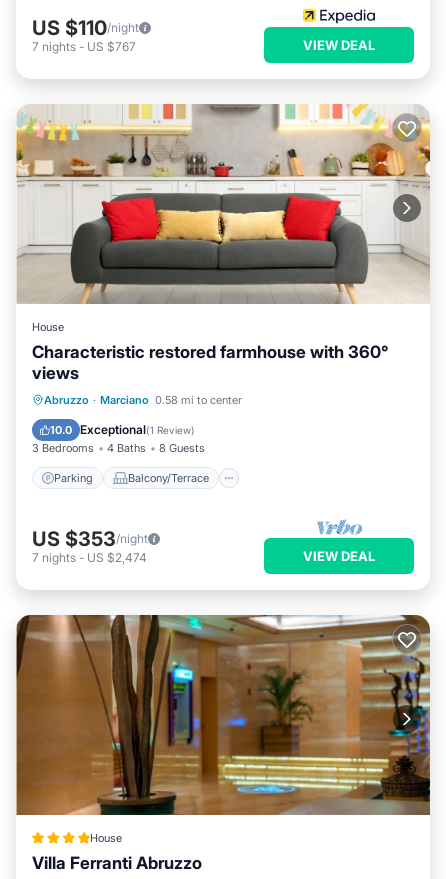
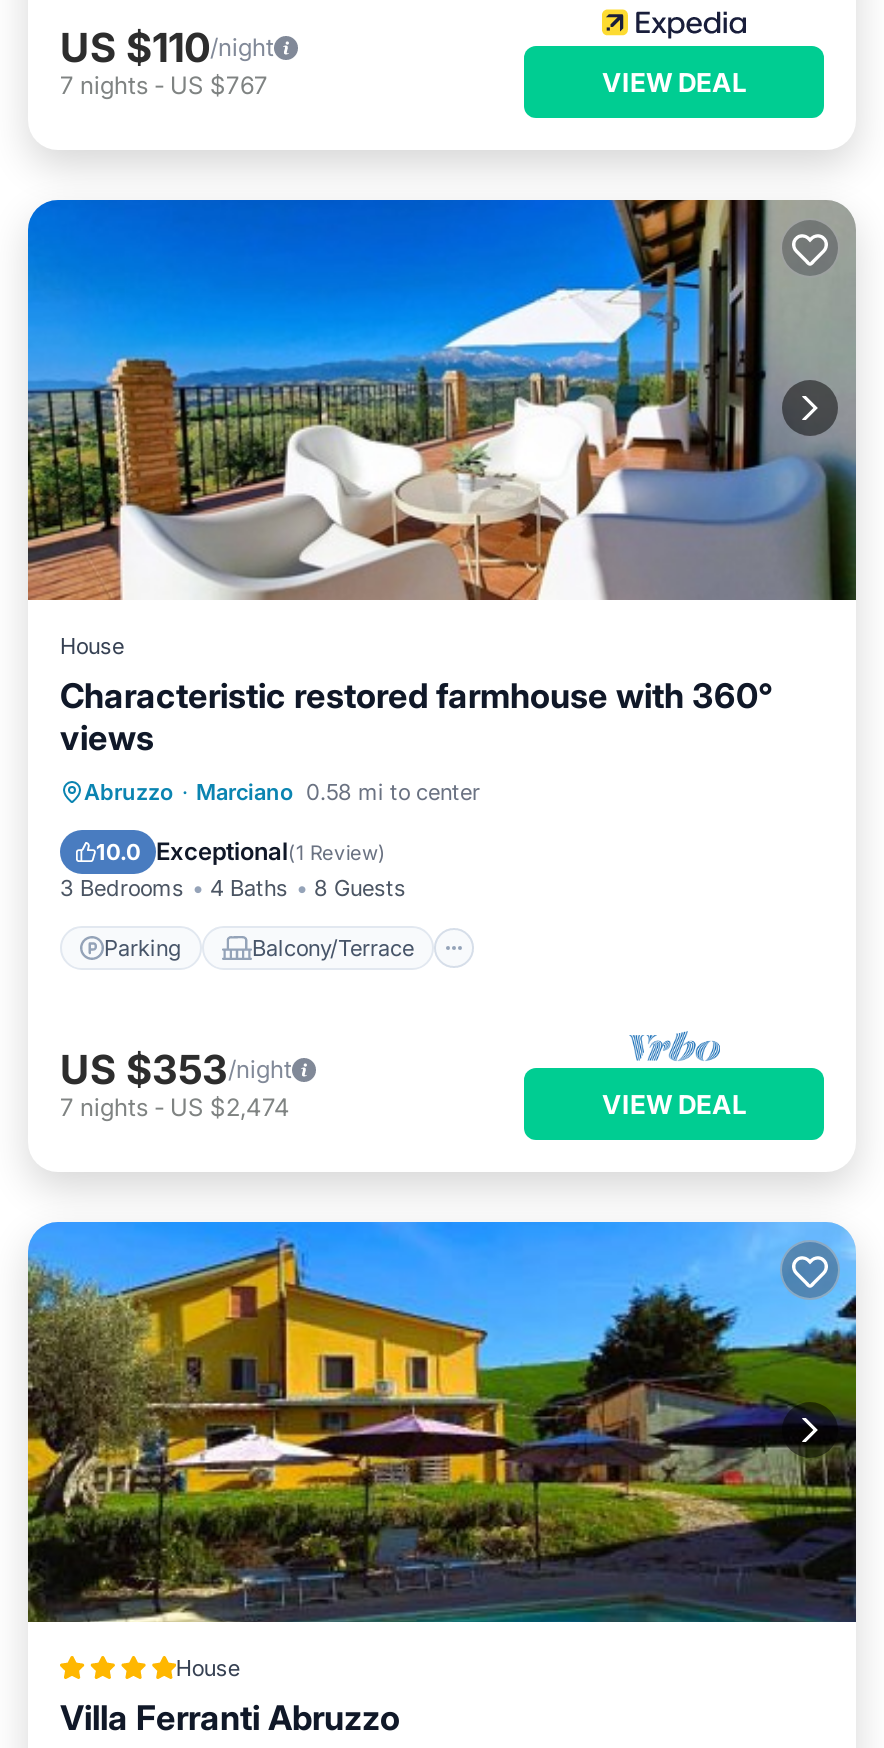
- [image]
+ [image]

- [image]
+ [image]
